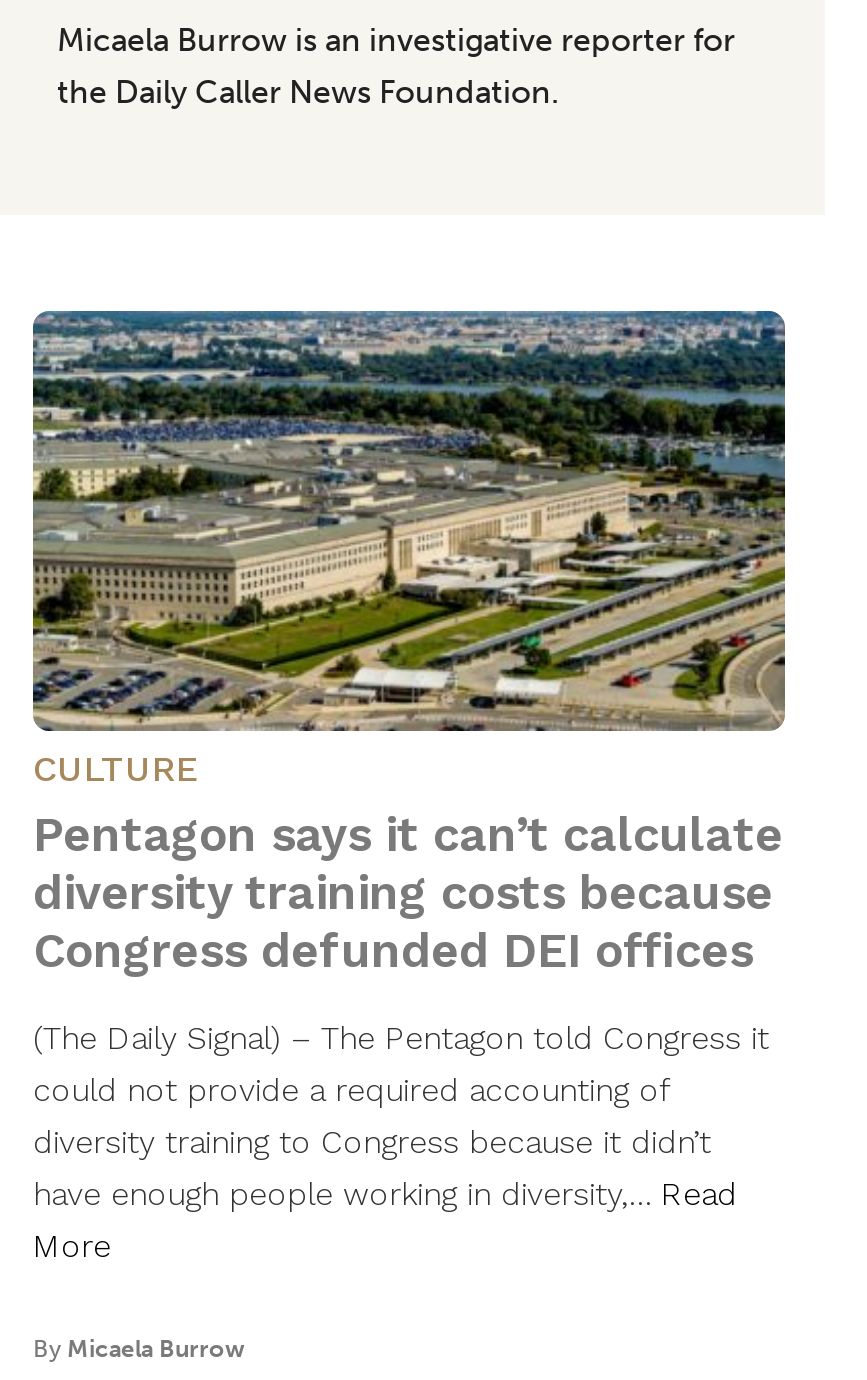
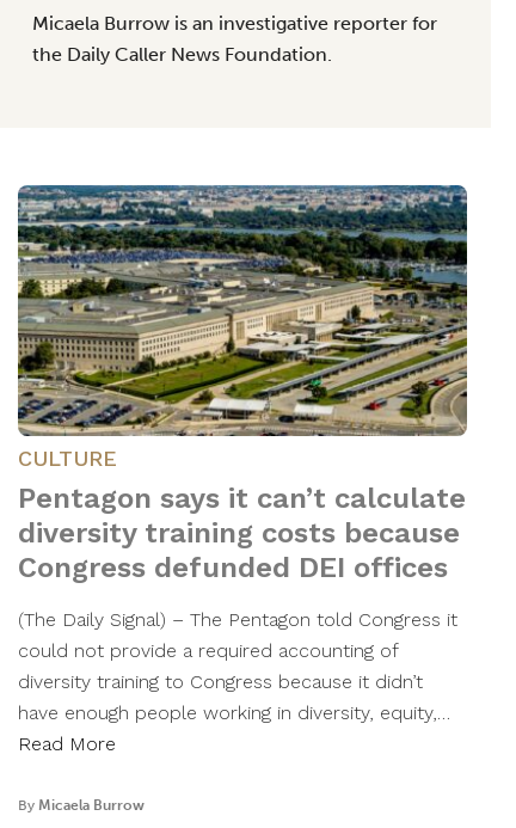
- have enough people working in diversity,… Read
- More
+ have enough people working in diversity, equity,…
+ Read More
